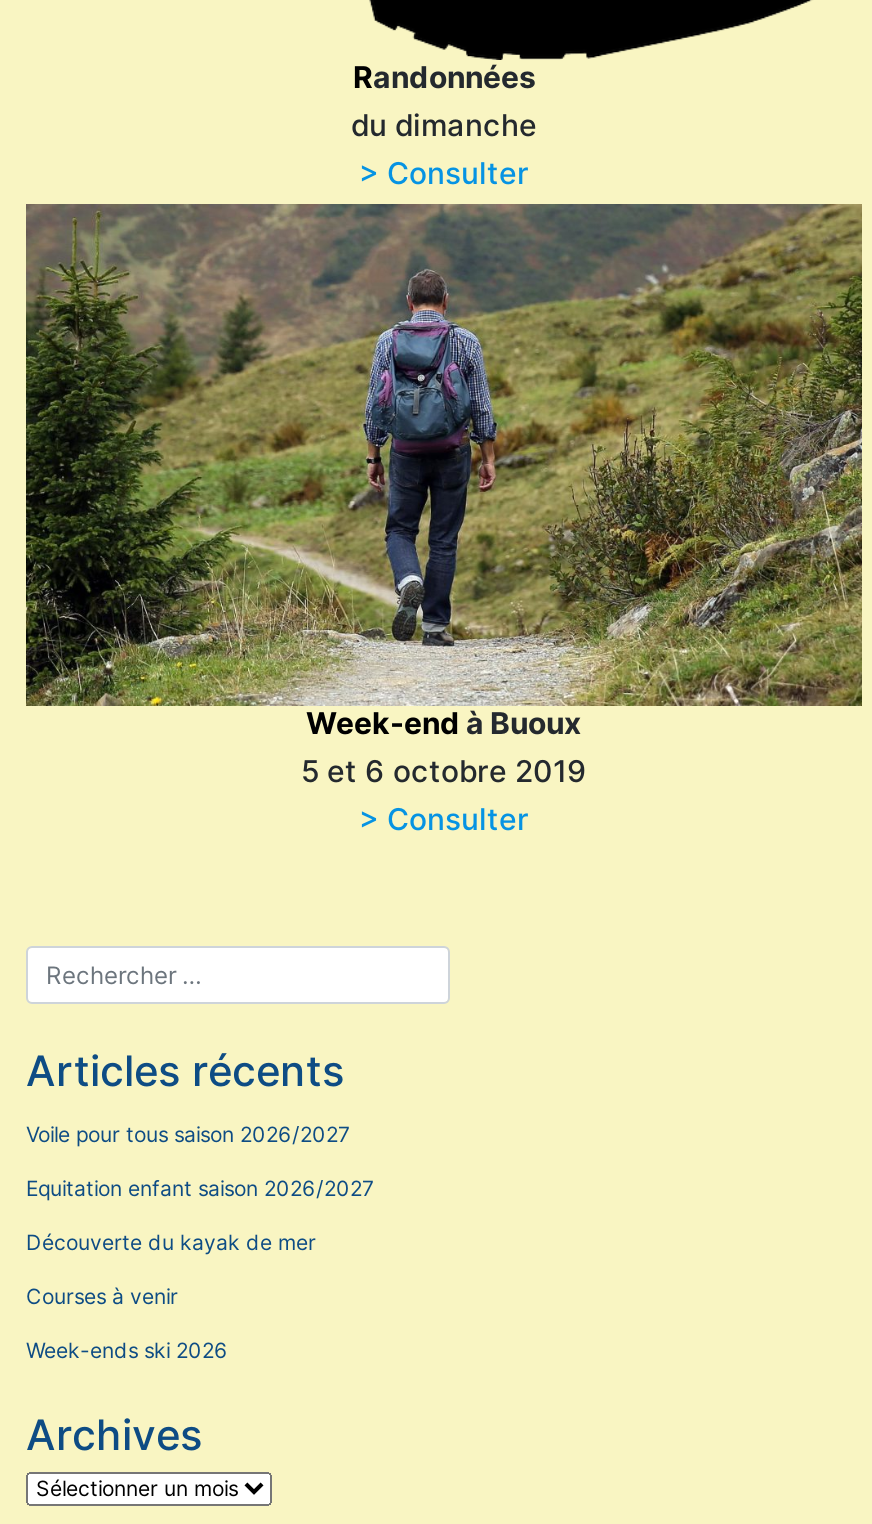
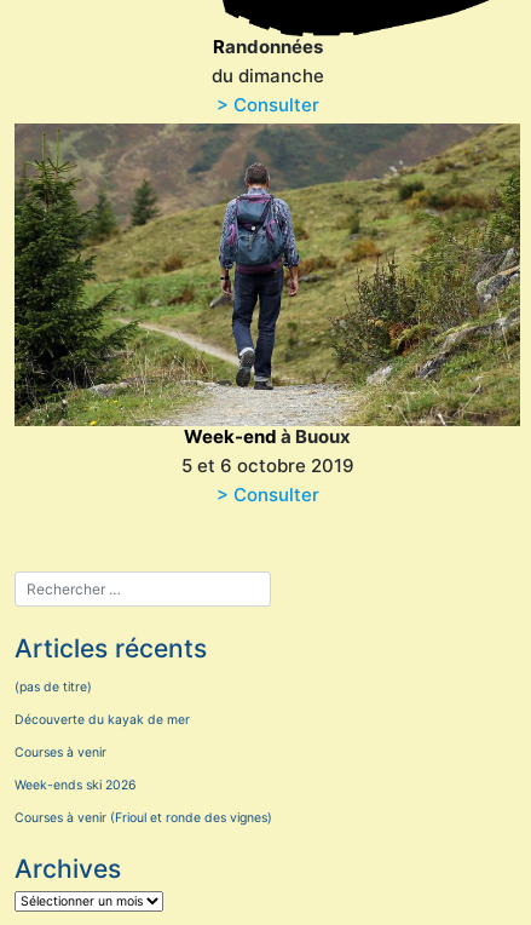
- Voile pour tous saison 2026/2027
- Equitation enfant saison 2026/2027
+ (pas de titre)

moved up: Découverte du kayak de mer | Courses à venir | Week-ends ski 2026

+ Courses à venir (Frioul et ronde des vignes)
